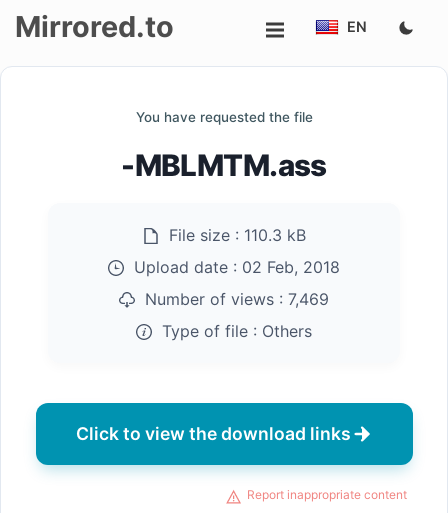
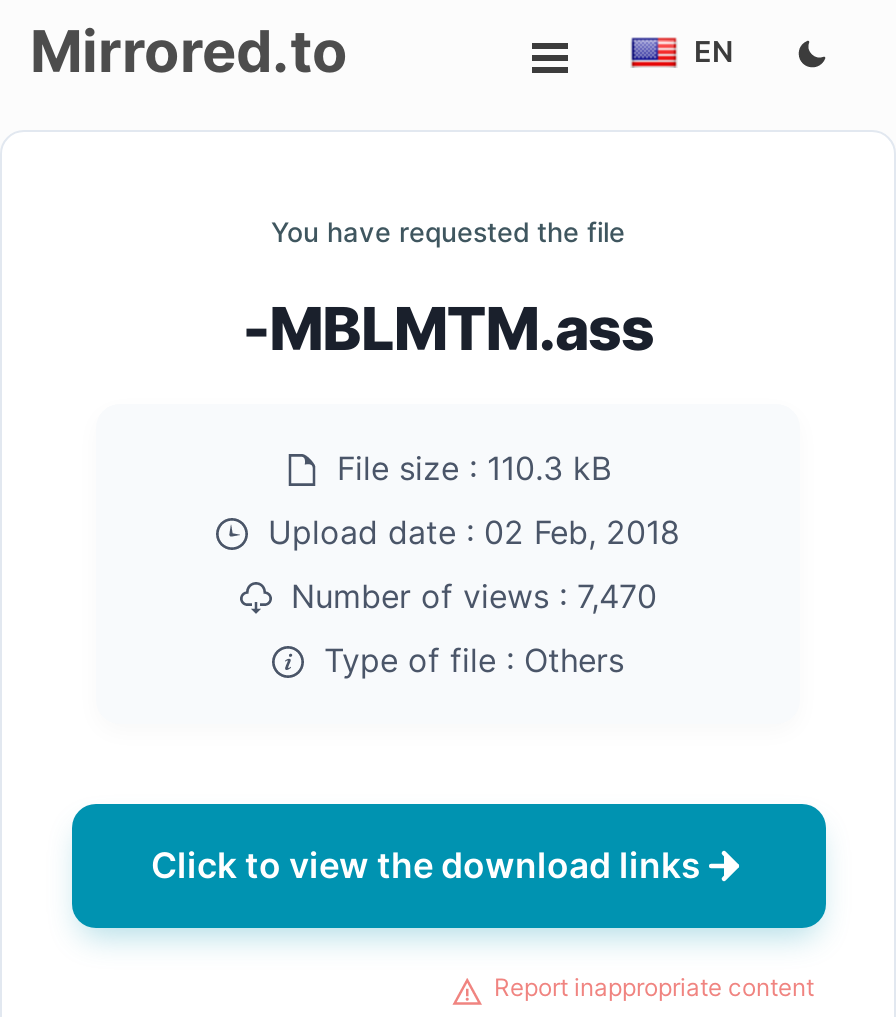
- Number of views : 7,469
+ Number of views : 7,470
